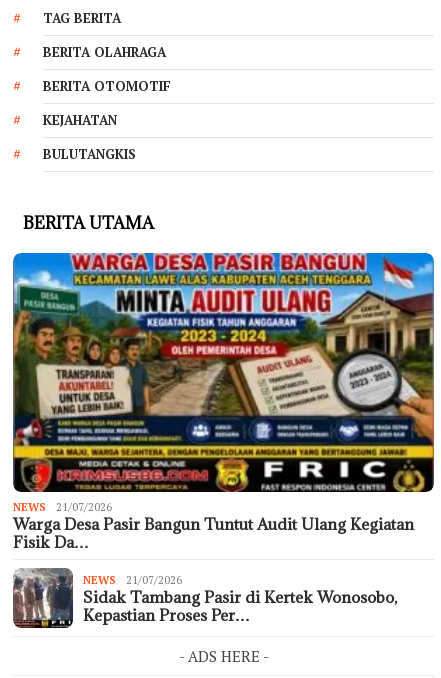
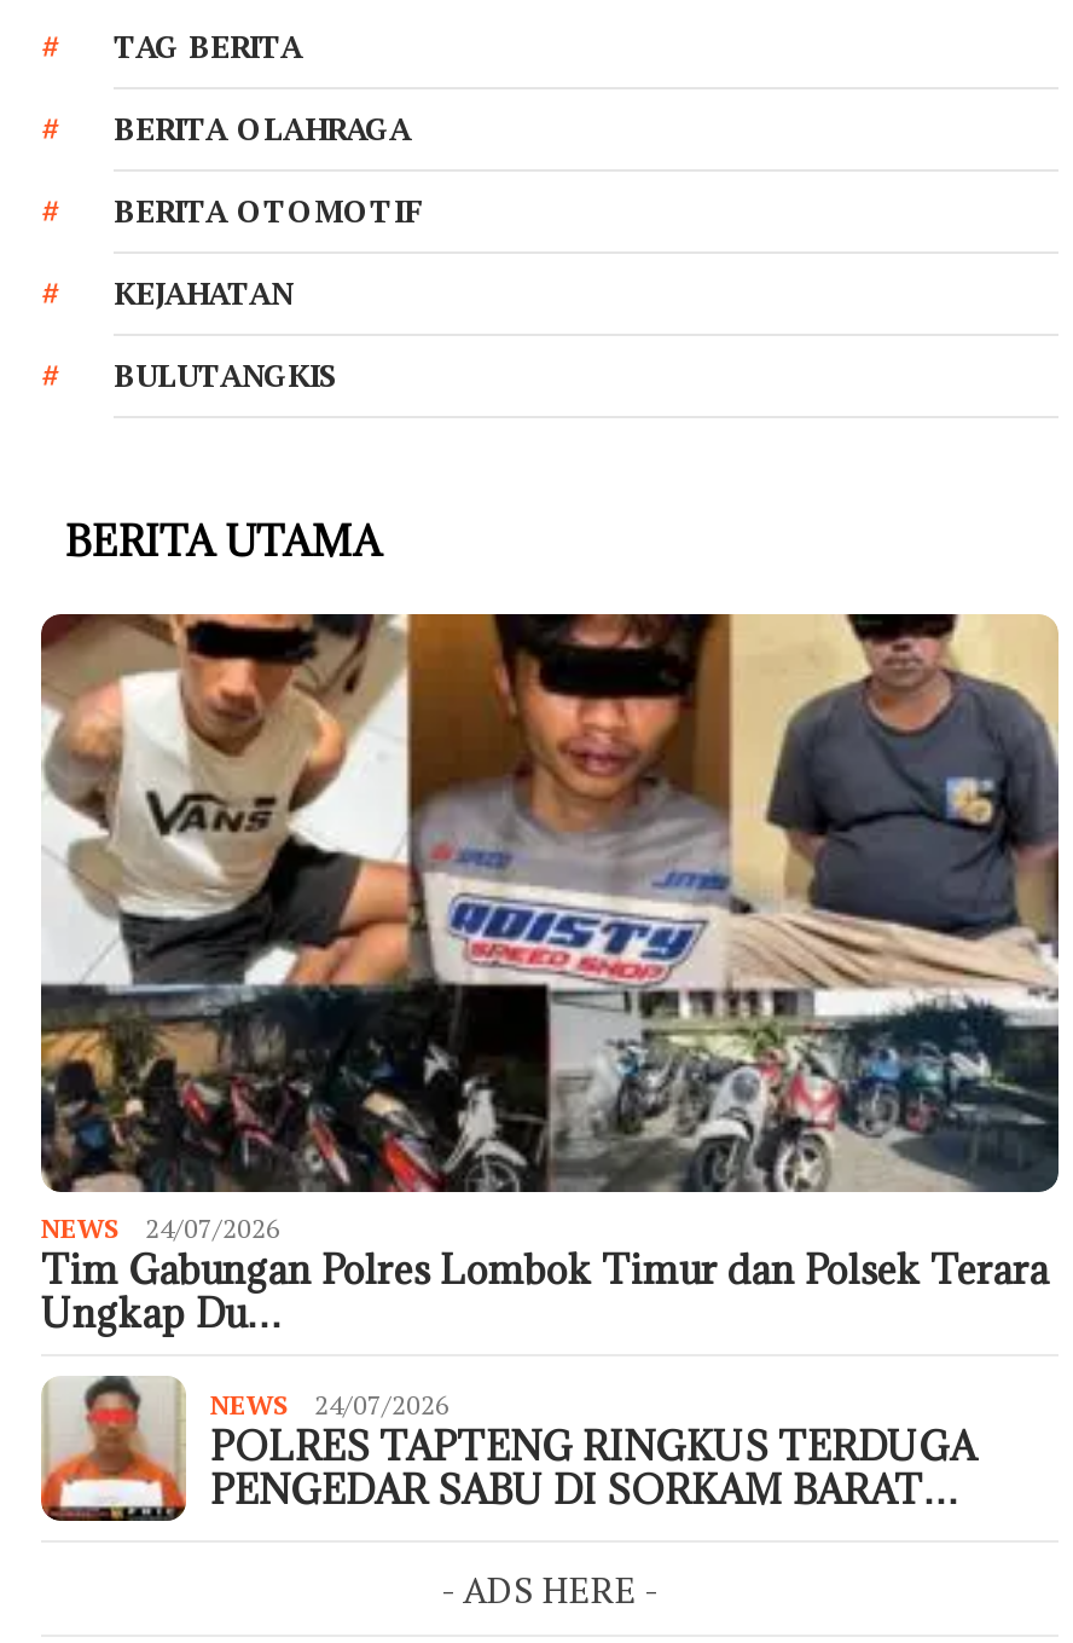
- [image]
- 21/07/2026
- Warga Desa Pasir Bangun Tuntut Audit Ulang Kegiatan
- Fisik Da…
+ [image]
+ 24/07/2026
+ Tim Gabungan Polres Lombok Timur dan Polsek Terara
+ Ungkap Du…

- [image]
- 21/07/2026
- Sidak Tambang Pasir di Kertek Wonosobo,
- Kepastian Proses Per…
+ [image]
+ 24/07/2026
+ POLRES TAPTENG RINGKUS TERDUGA
+ PENGEDAR SABU DI SORKAM BARAT…
